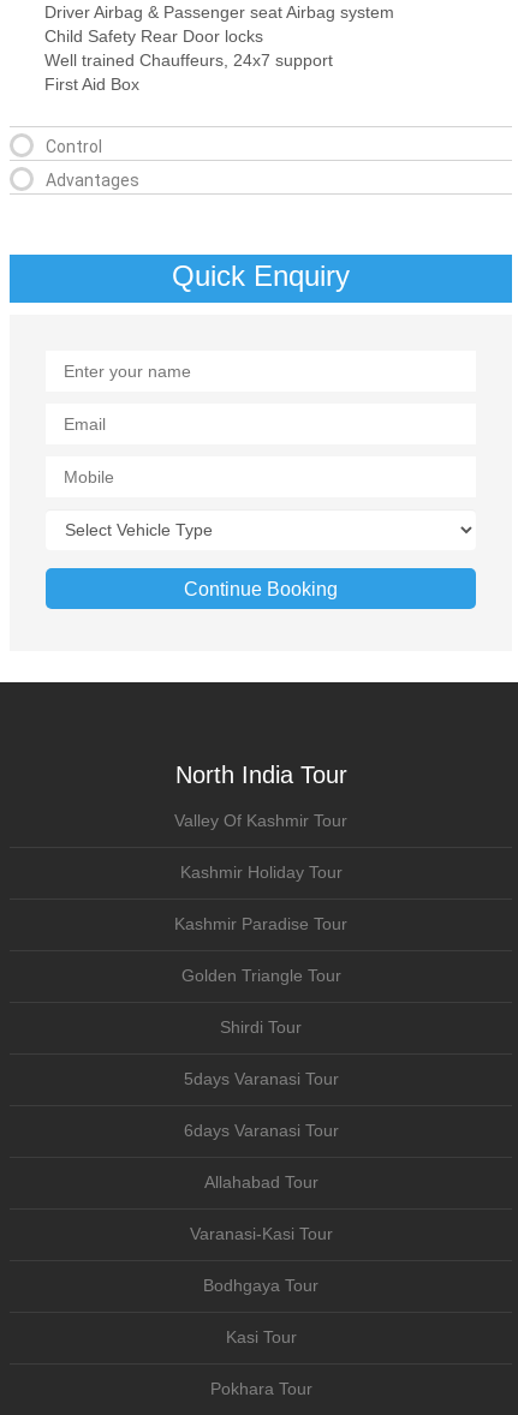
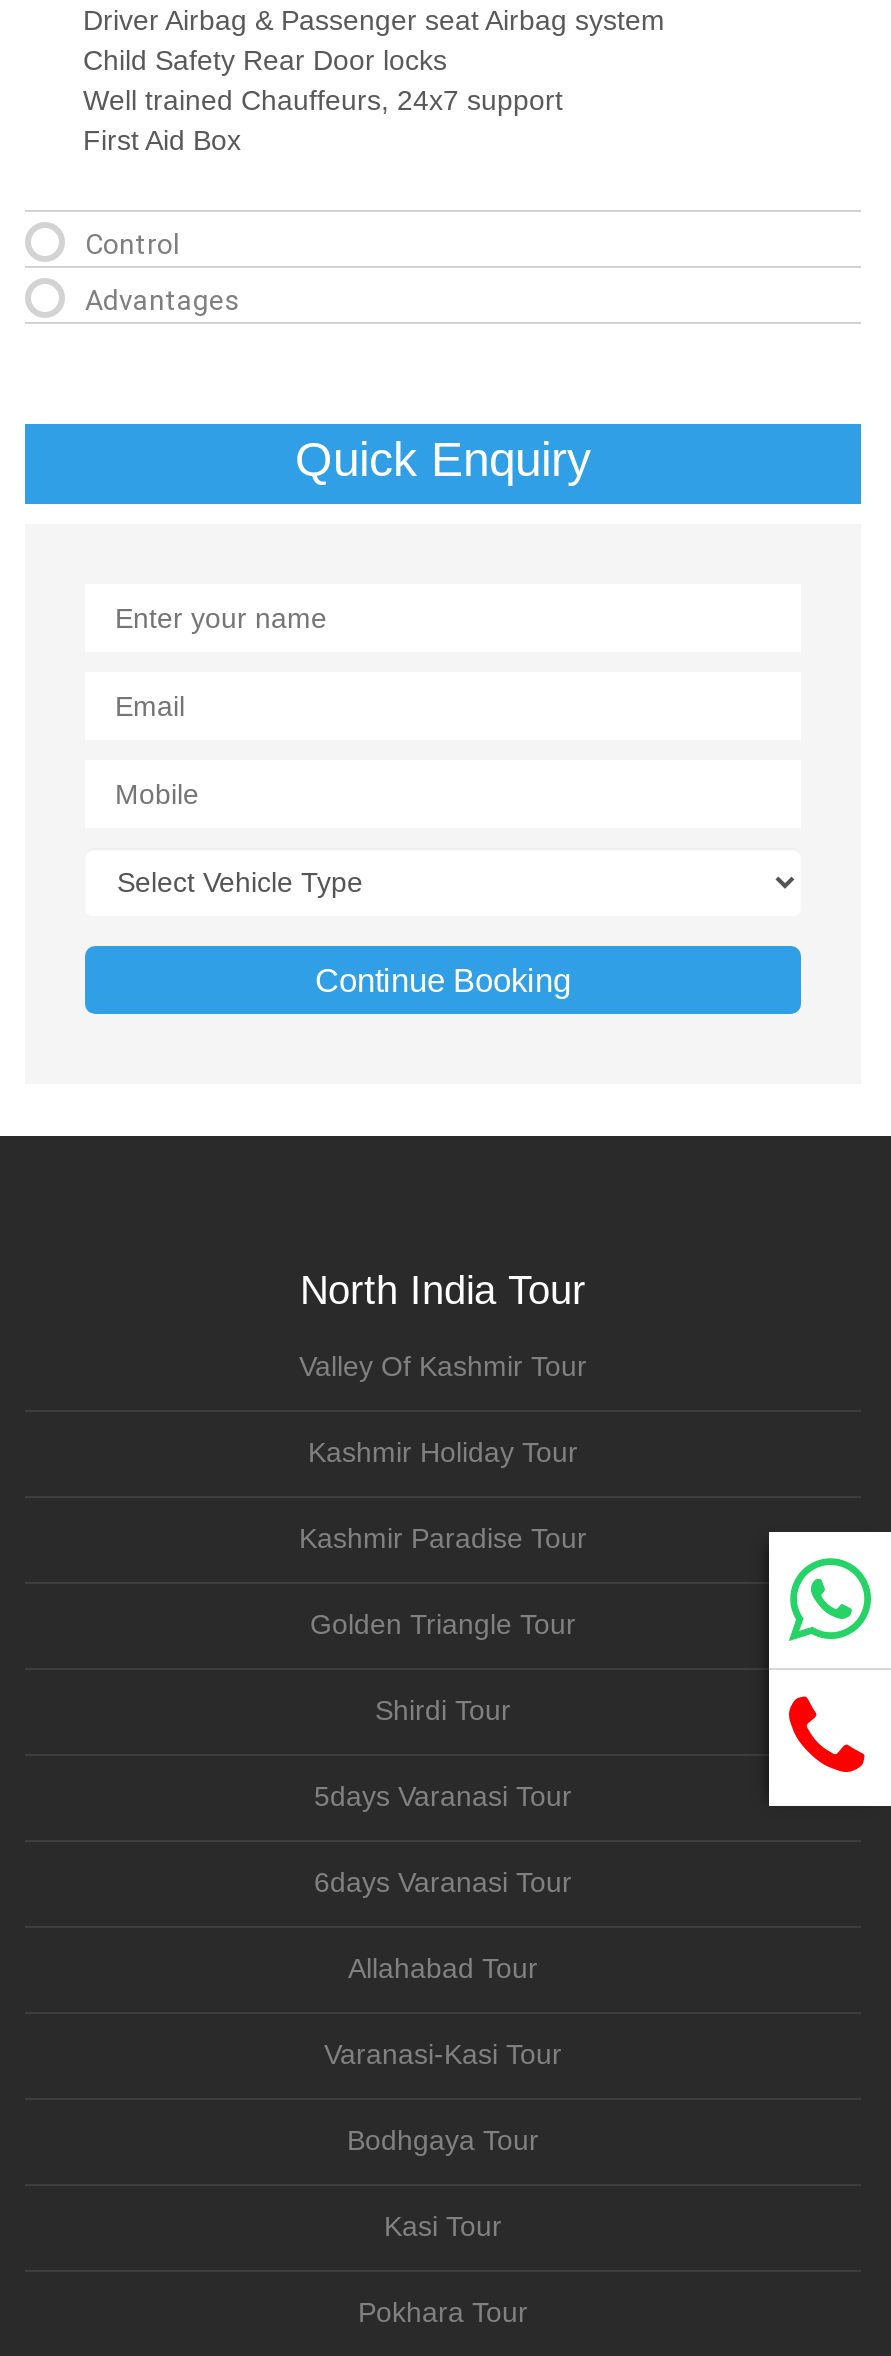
+ [image]
